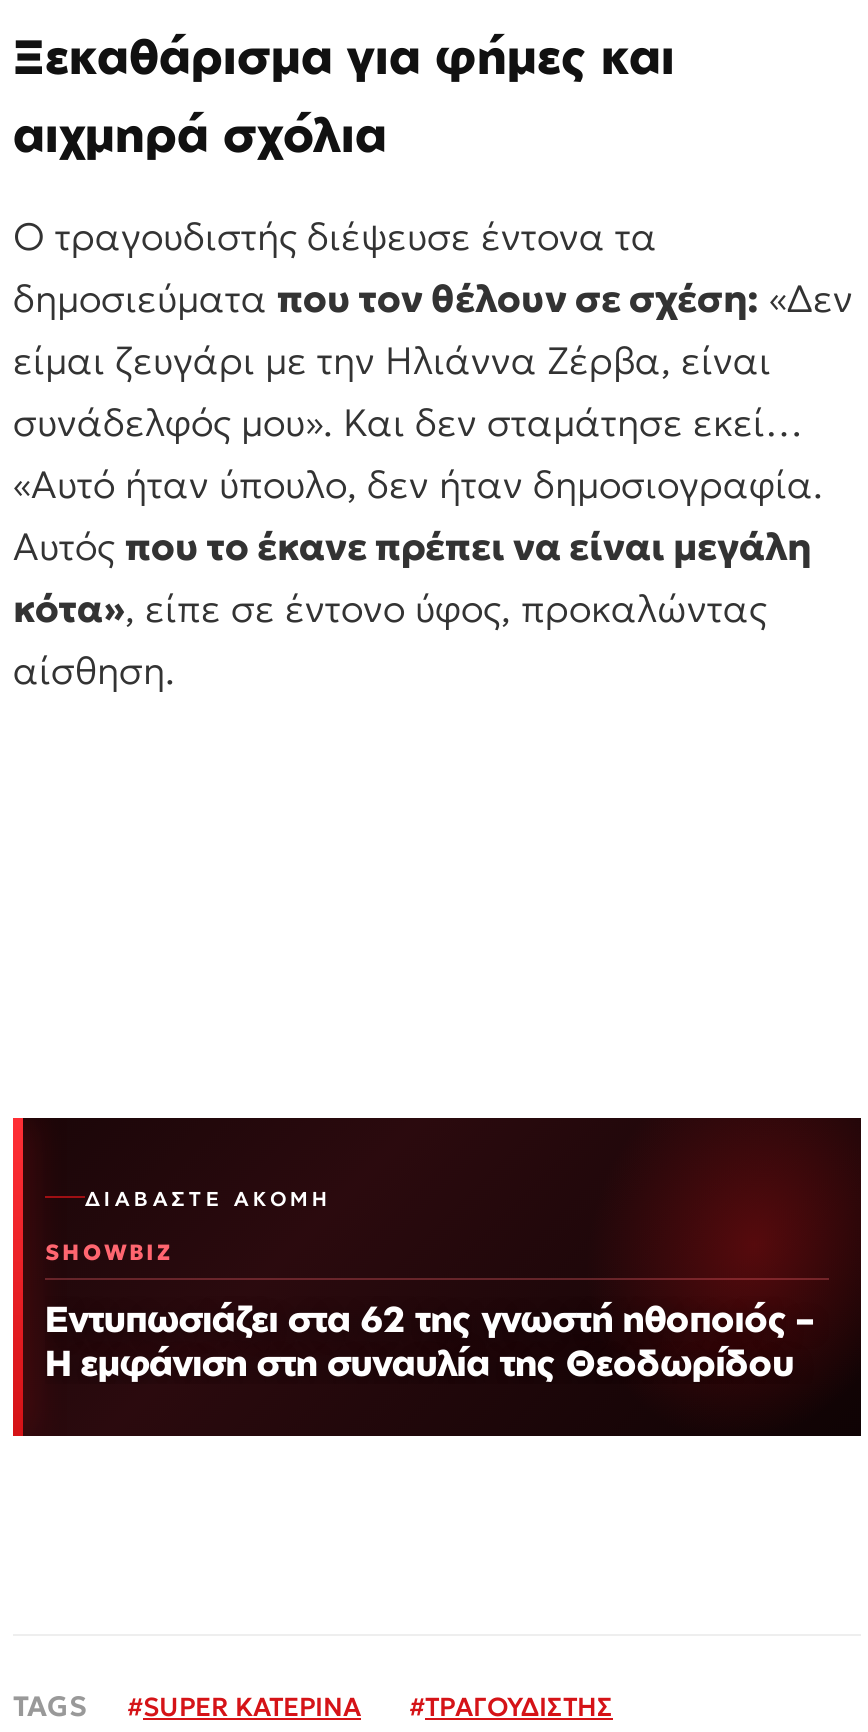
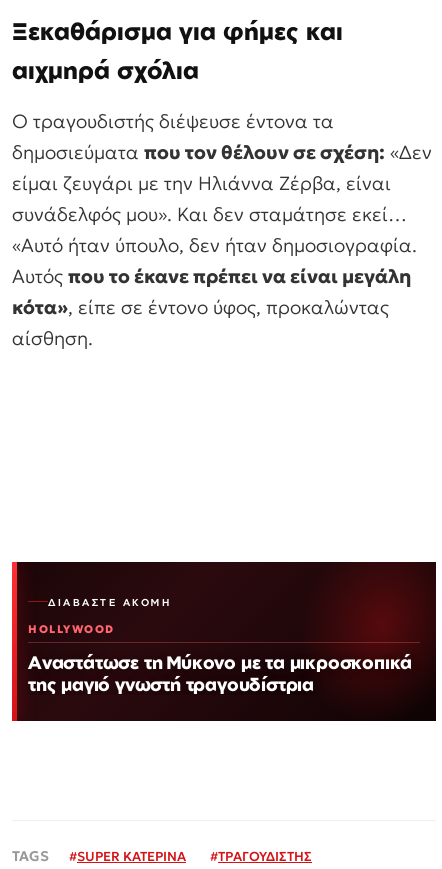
- SHOWBIZ
+ HOLLYWOOD

- Εντυπωσιάζει στα 62 της γνωστή ηθοποιός –
- Η εμφάνιση στη συναυλία της Θεοδωρίδου
+ Αναστάτωσε τη Μύκονο με τα μικροσκοπικά
+ της μαγιό γνωστή τραγουδίστρια
